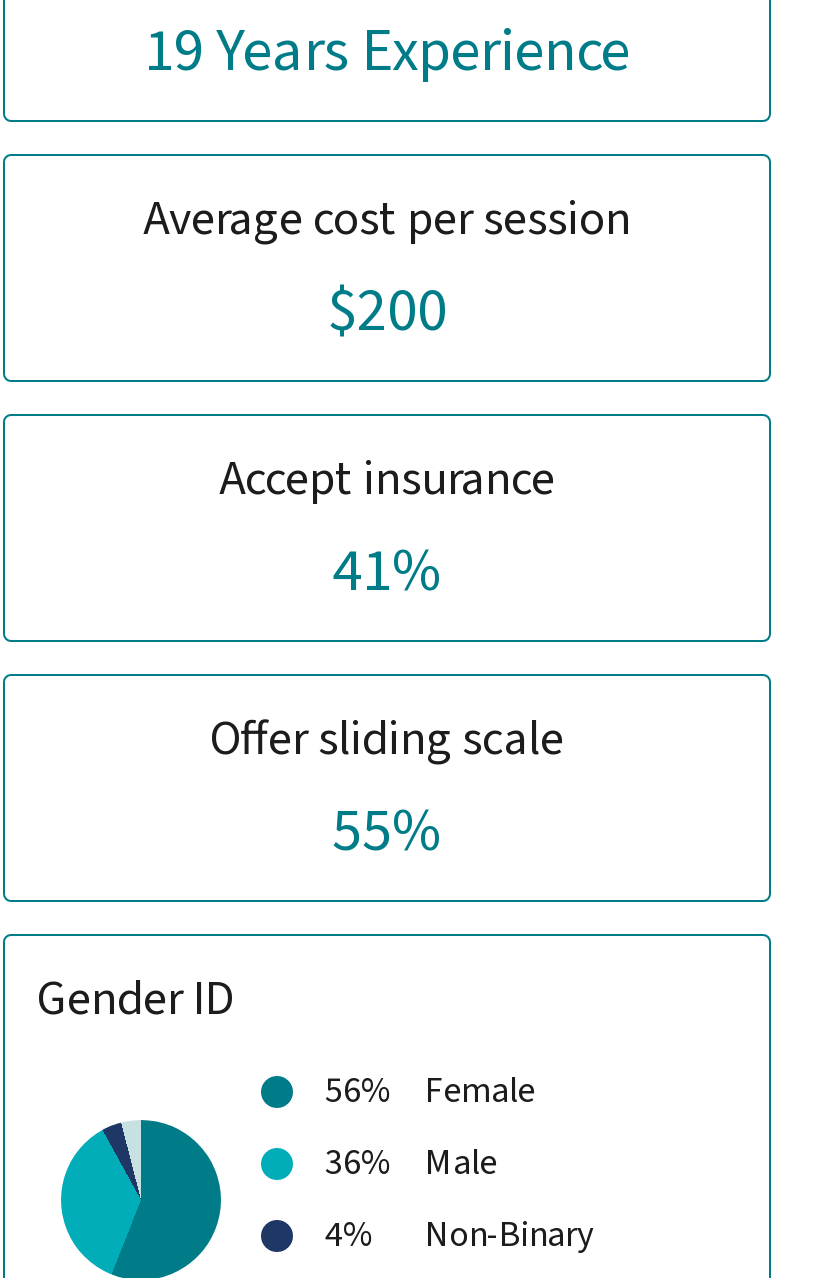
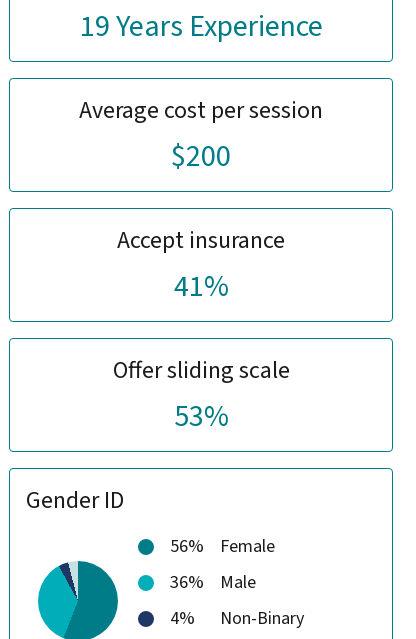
- 55%
+ 53%
